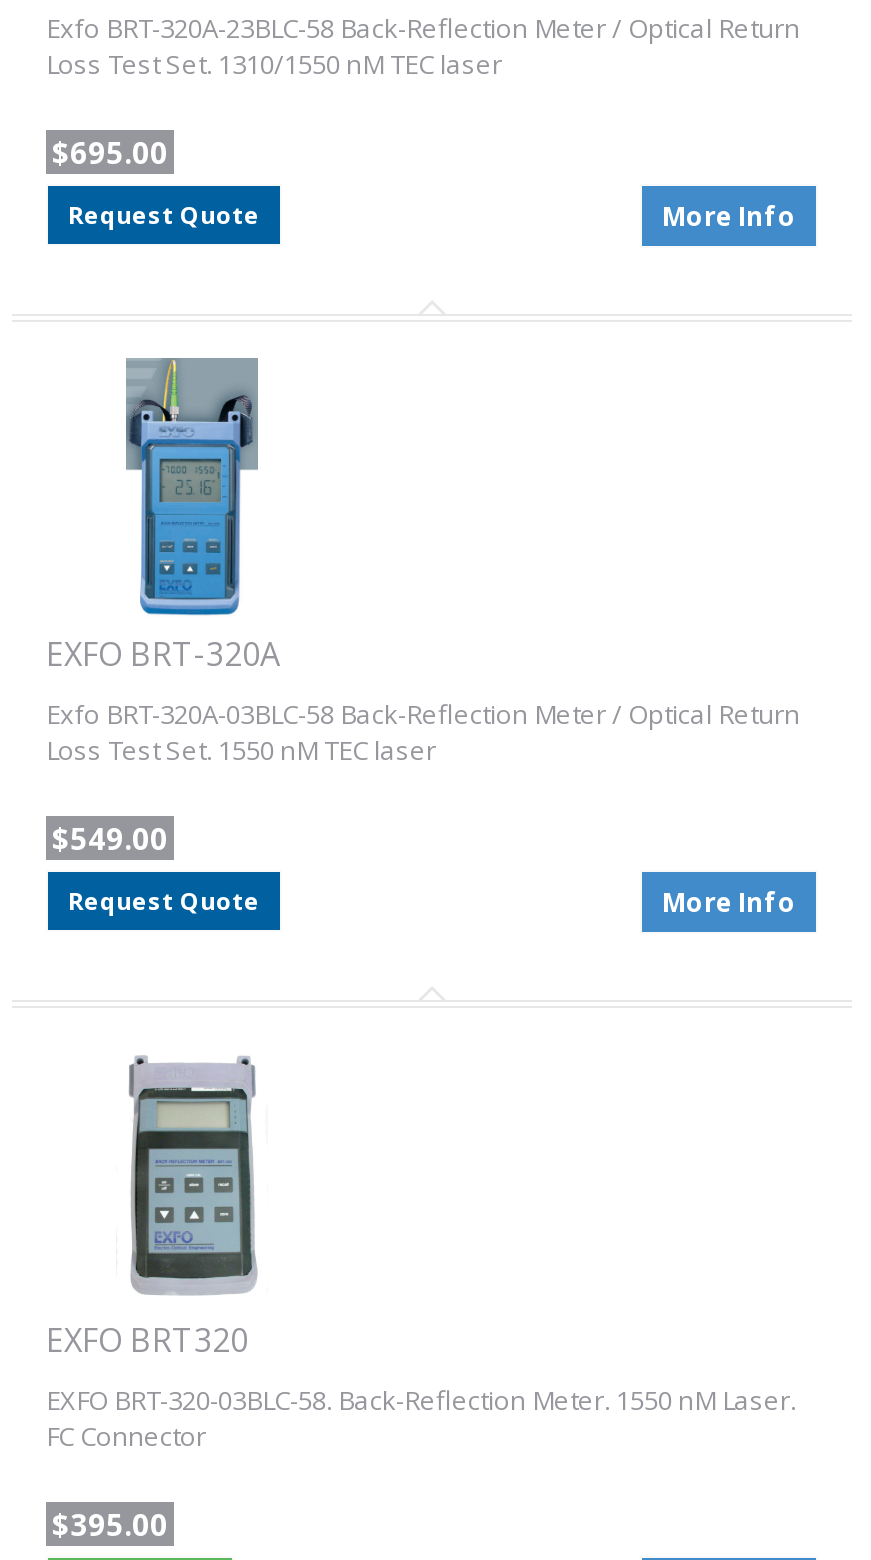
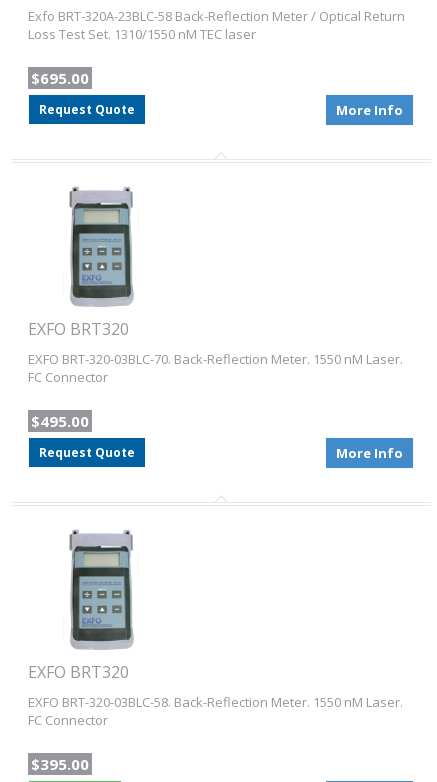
- [image]
- EXFO BRT-320A
+ [image]
+ EXFO BRT320

- Exfo BRT-320A-03BLC-58 Back-Reflection Meter / Optical Return
- Loss Test Set. 1550 nM TEC laser
+ EXFO BRT-320-03BLC-70. Back-Reflection Meter. 1550 nM Laser.
+ FC Connector

- $549.00
+ $495.00
